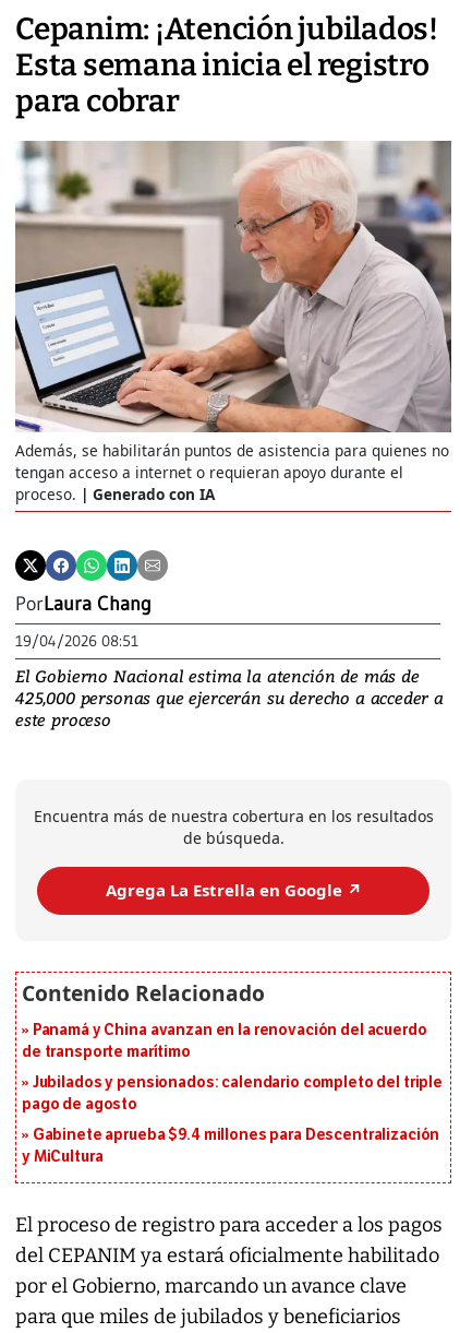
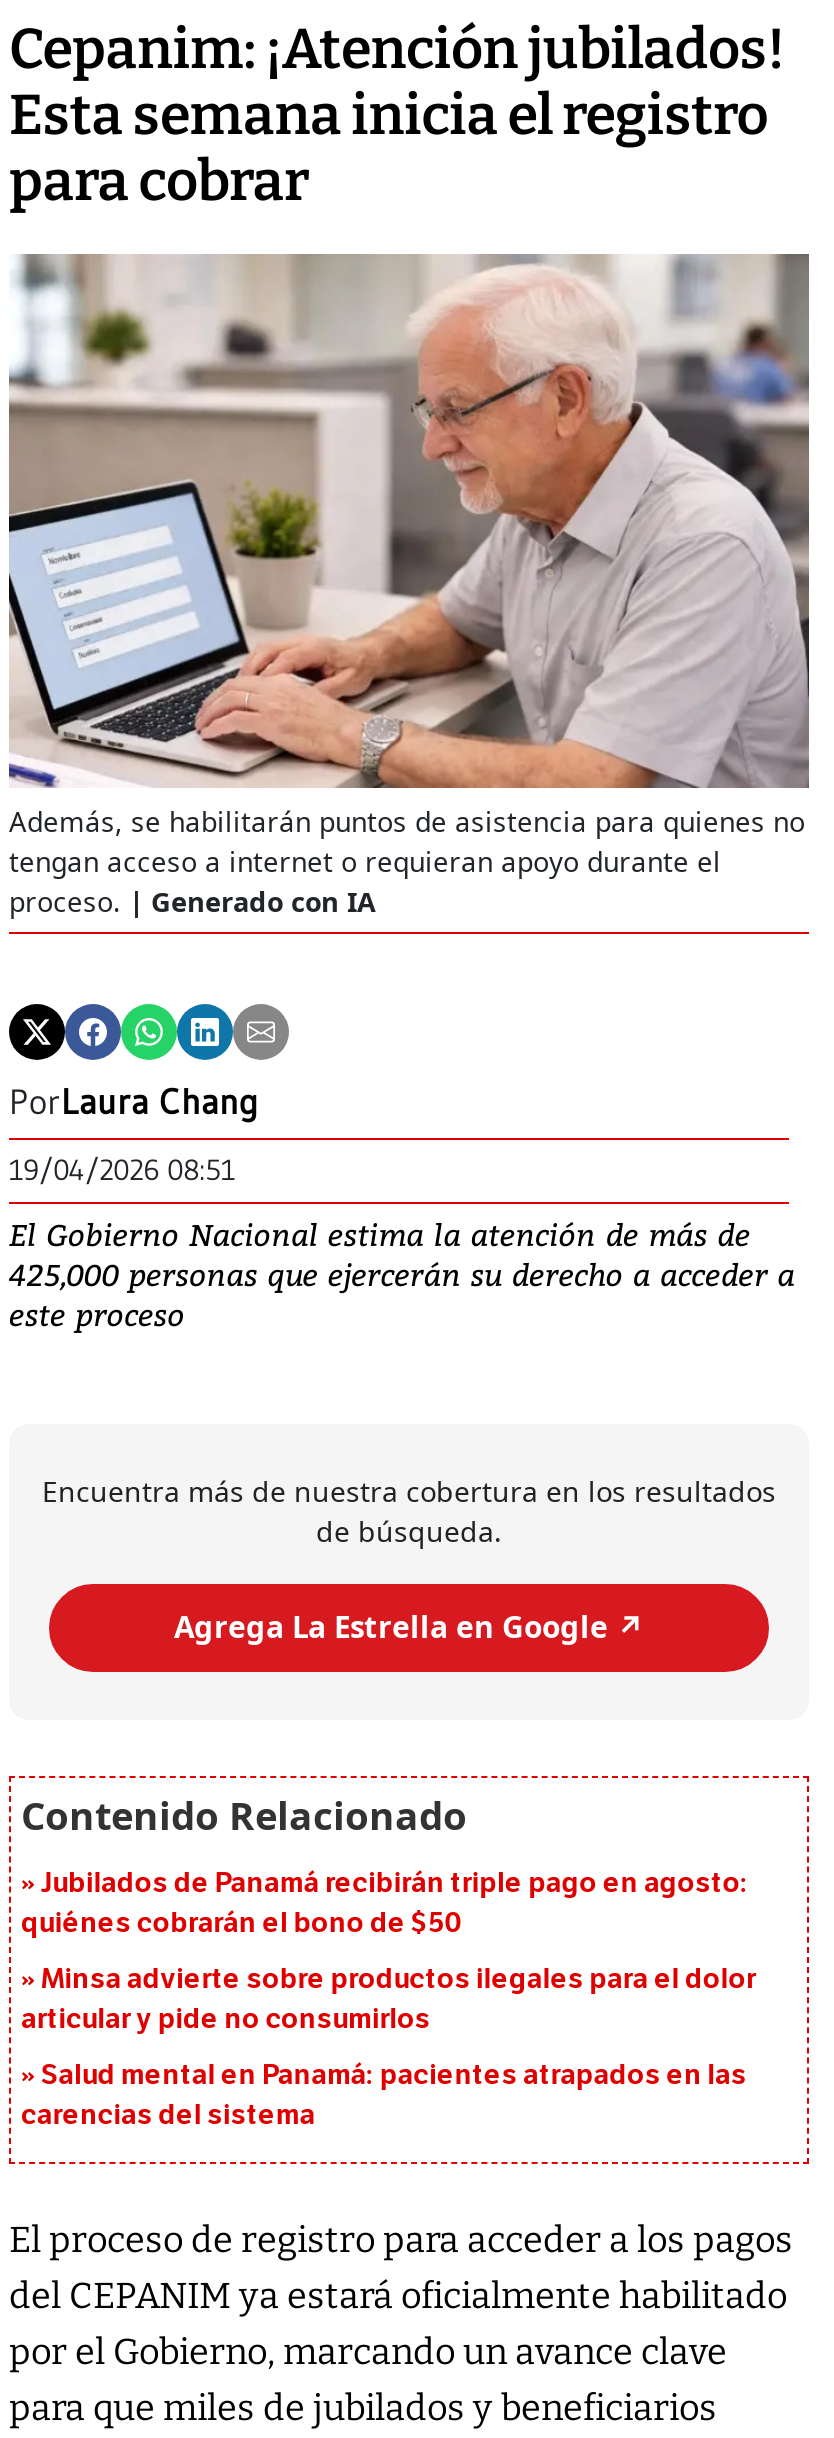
- Panamá y China avanzan en la renovación del acuerdo
- de transporte marítimo
+ Jubilados de Panamá recibirán triple pago en agosto:
+ quiénes cobrarán el bono de $50

- Jubilados y pensionados: calendario completo del triple
- pago de agosto
+ Minsa advierte sobre productos ilegales para el dolor
+ articular y pide no consumirlos

- Gabinete aprueba $9.4 millones para Descentralización
- y MiCultura
+ Salud mental en Panamá: pacientes atrapados en las
+ carencias del sistema
